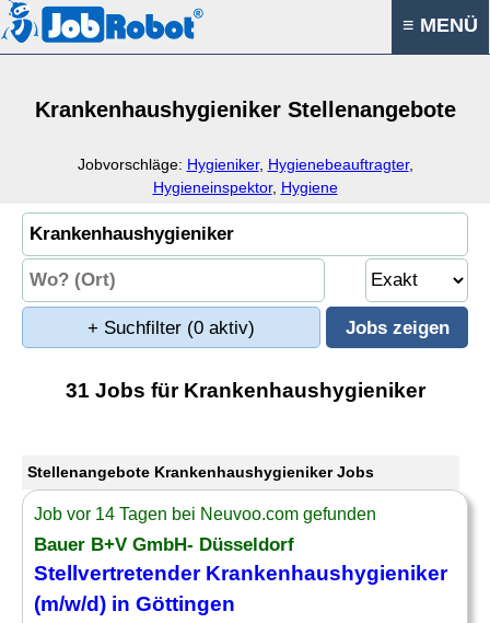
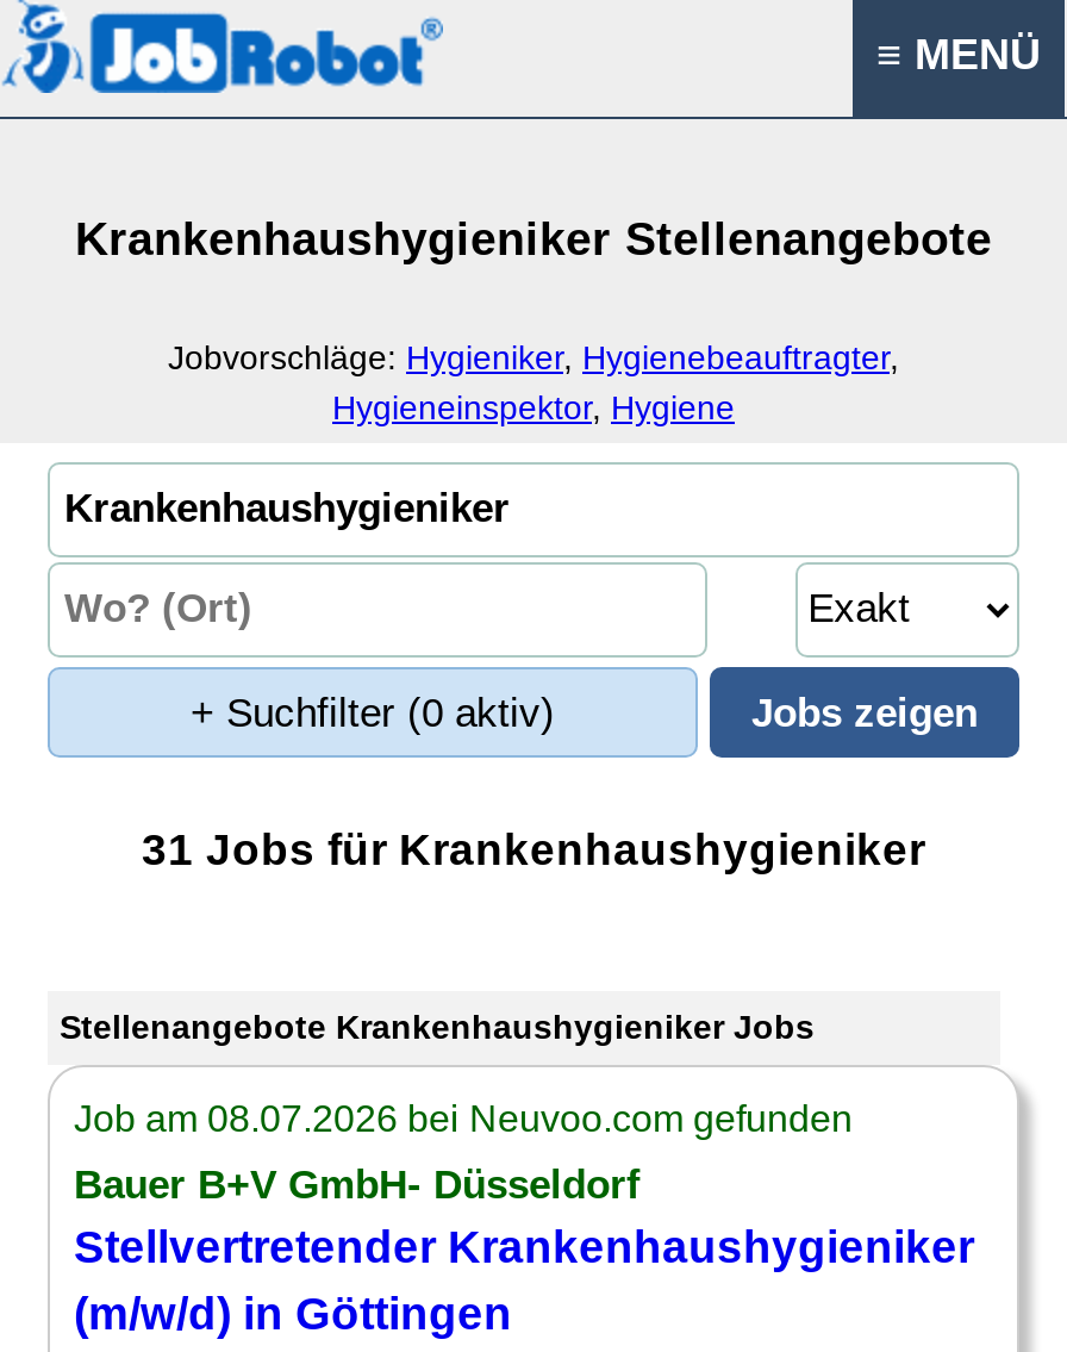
- Job vor 14 Tagen bei Neuvoo.com gefunden
+ Job am 08.07.2026 bei Neuvoo.com gefunden
